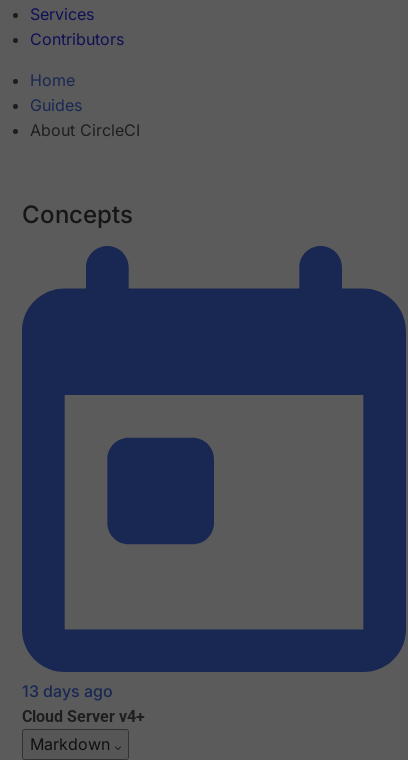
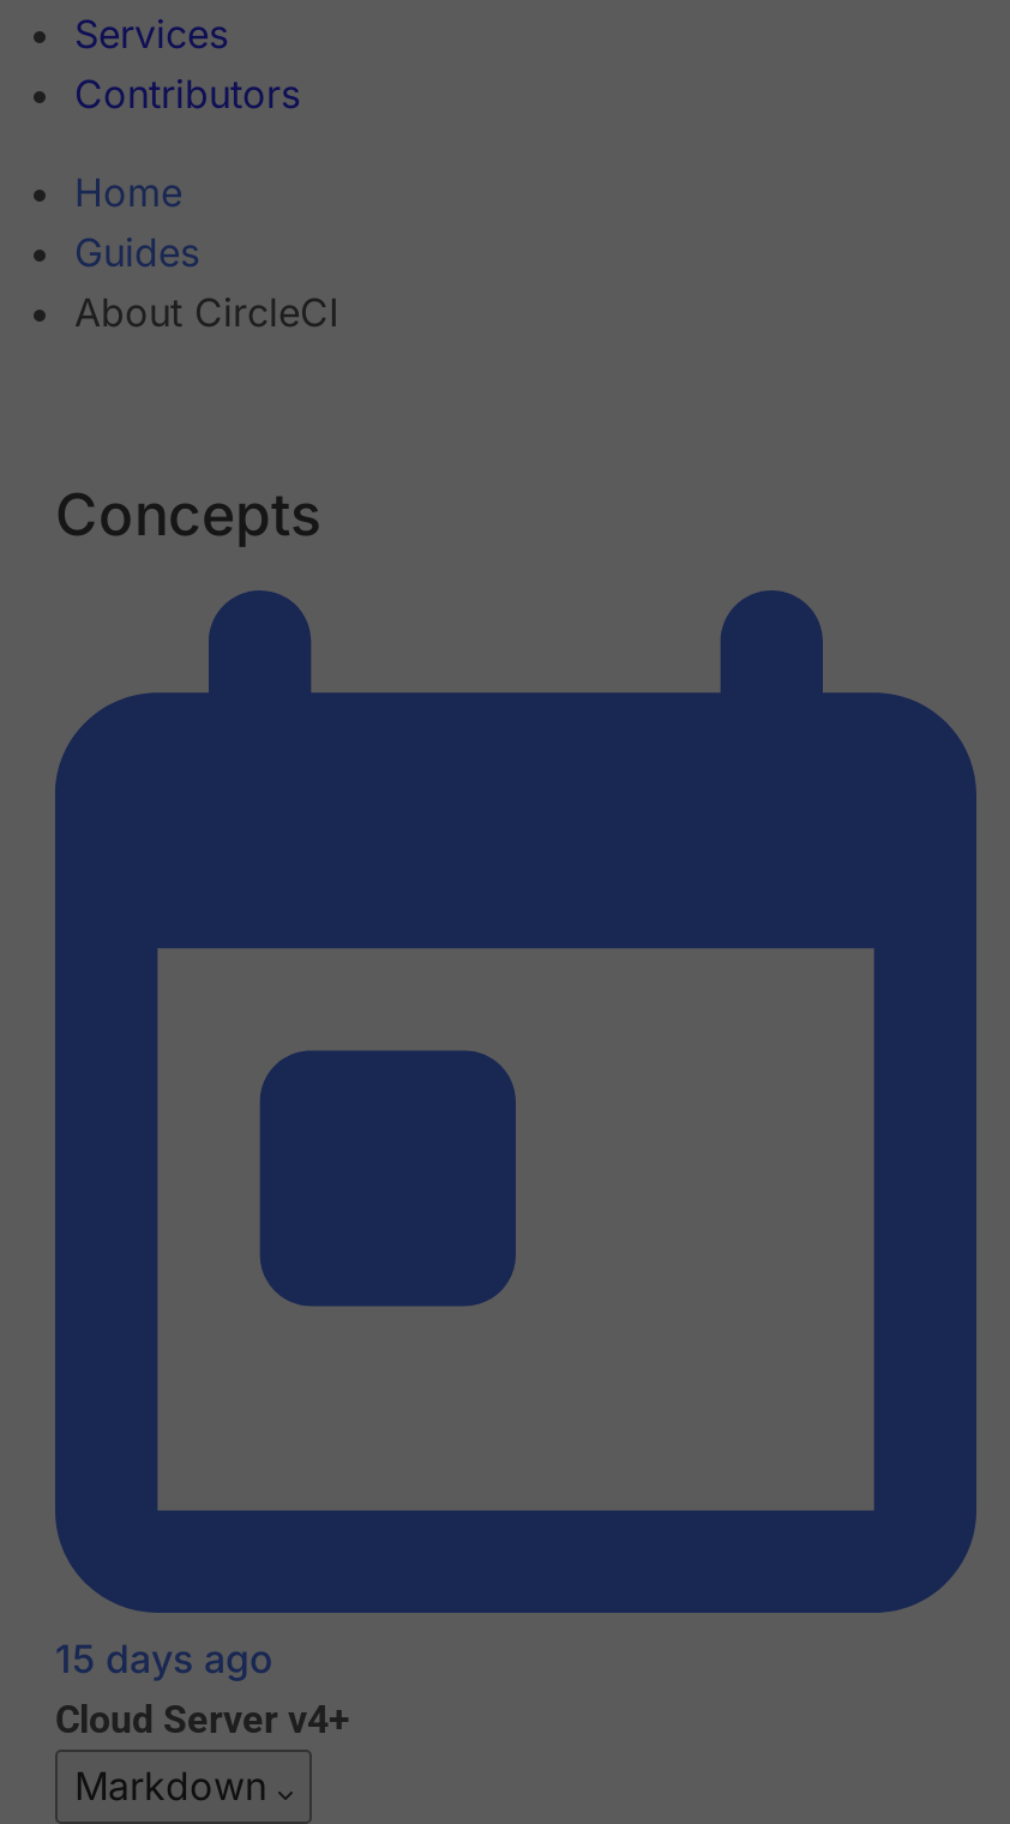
- 13 days ago
+ 15 days ago
